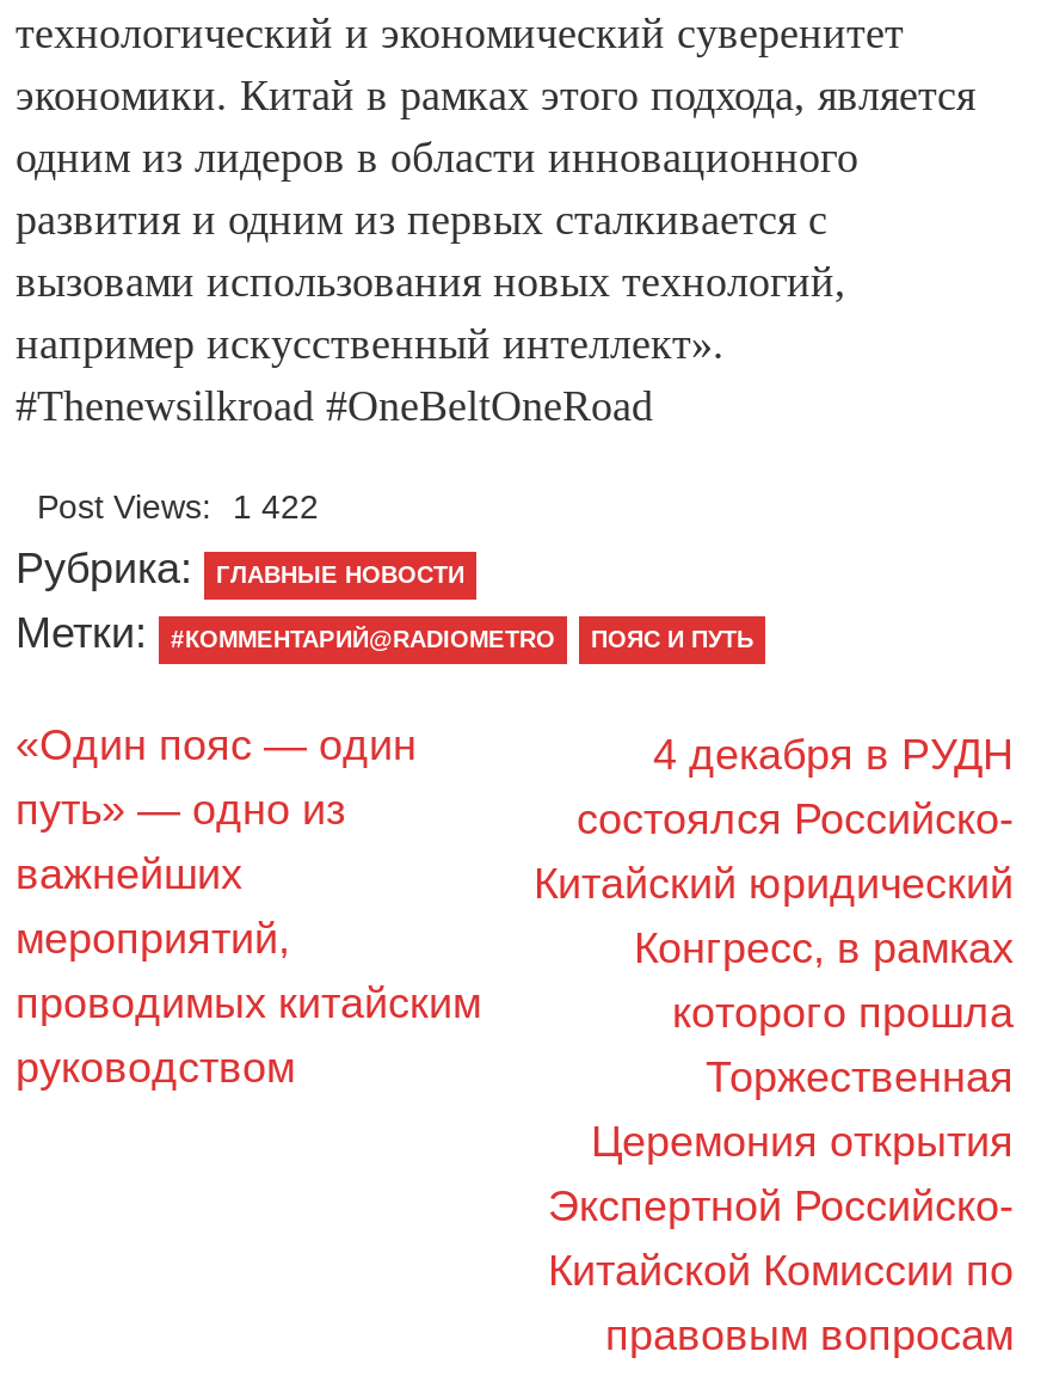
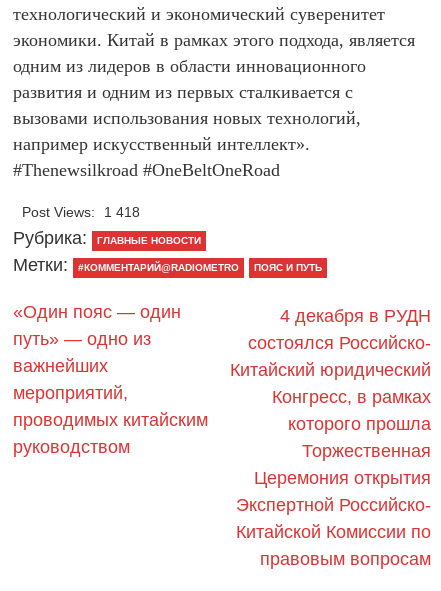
- Post Views: 1 422
+ Post Views: 1 418
